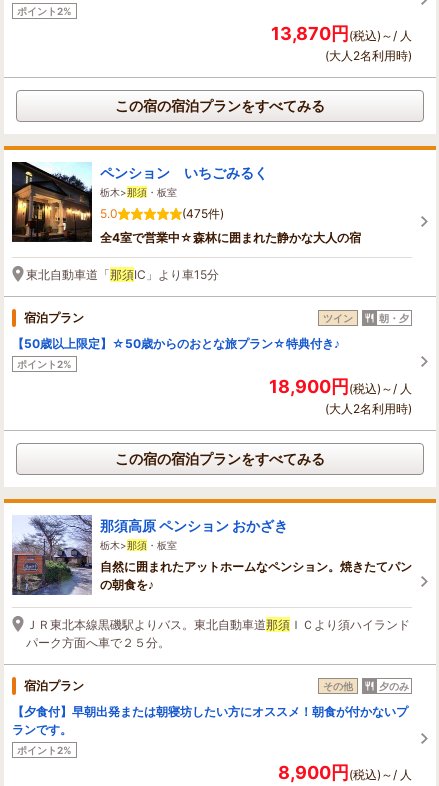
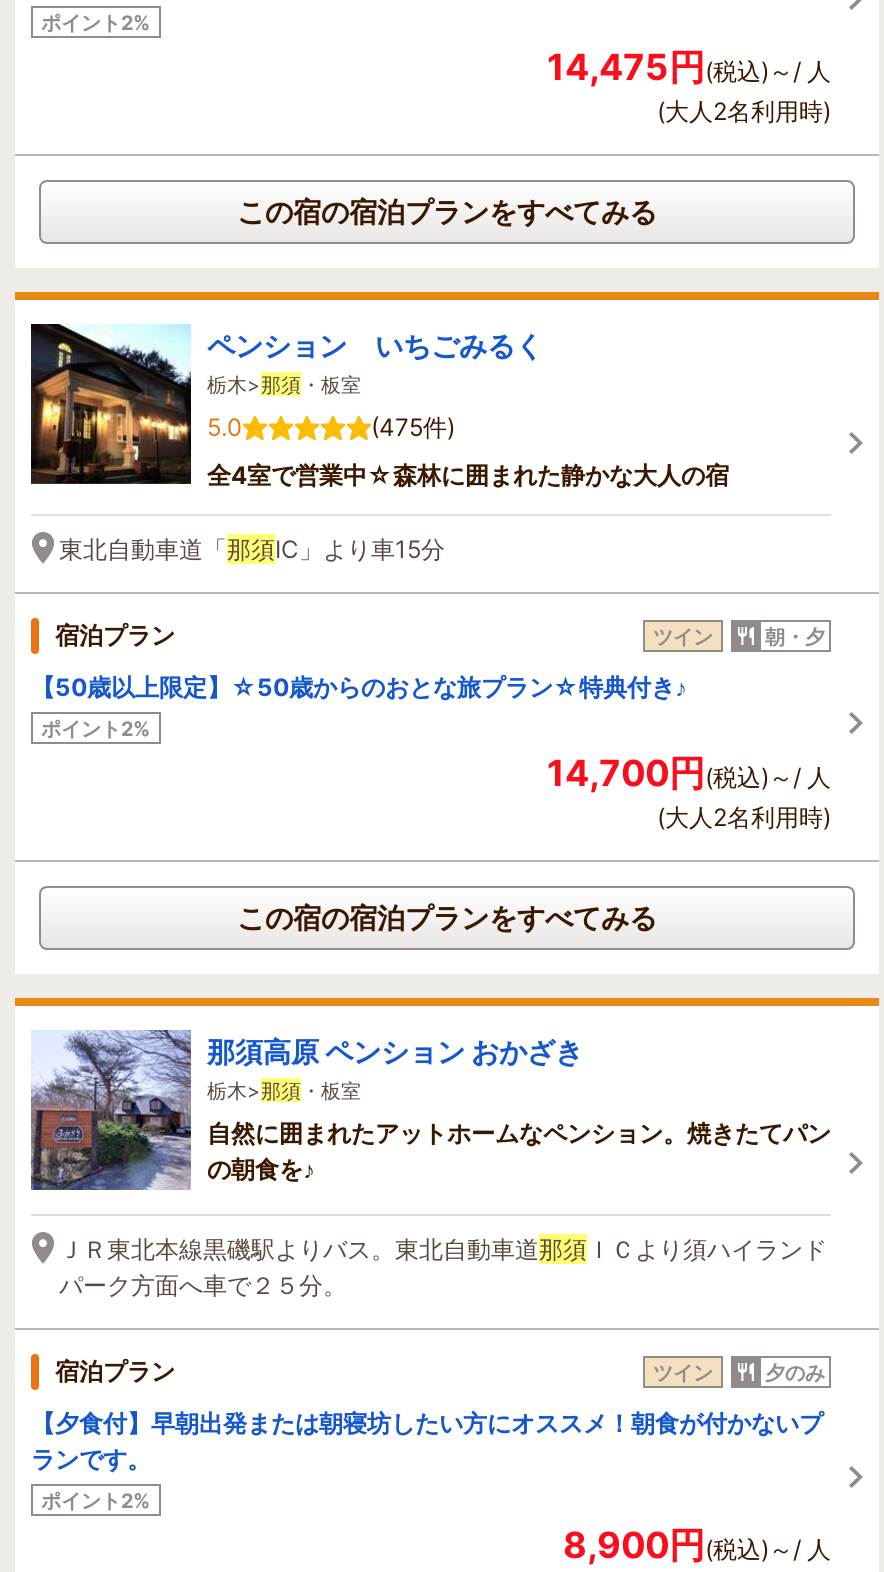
- 13,870円(税込)～/ 人
+ 14,475円(税込)～/ 人

- 18,900円(税込)～/ 人
+ 14,700円(税込)～/ 人

- その他
+ ツイン
